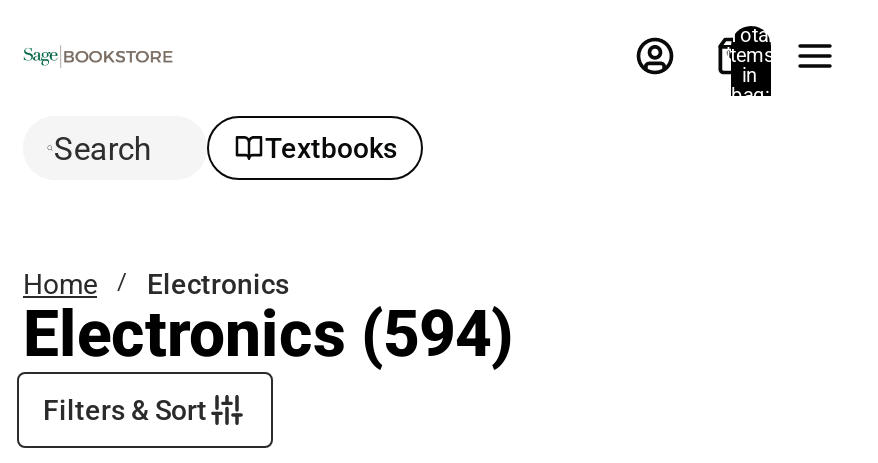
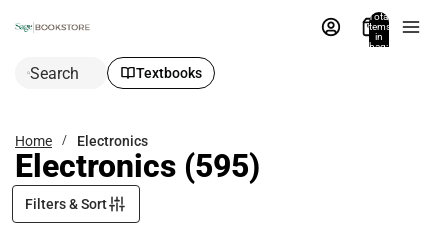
- Electronics (594)
+ Electronics (595)
